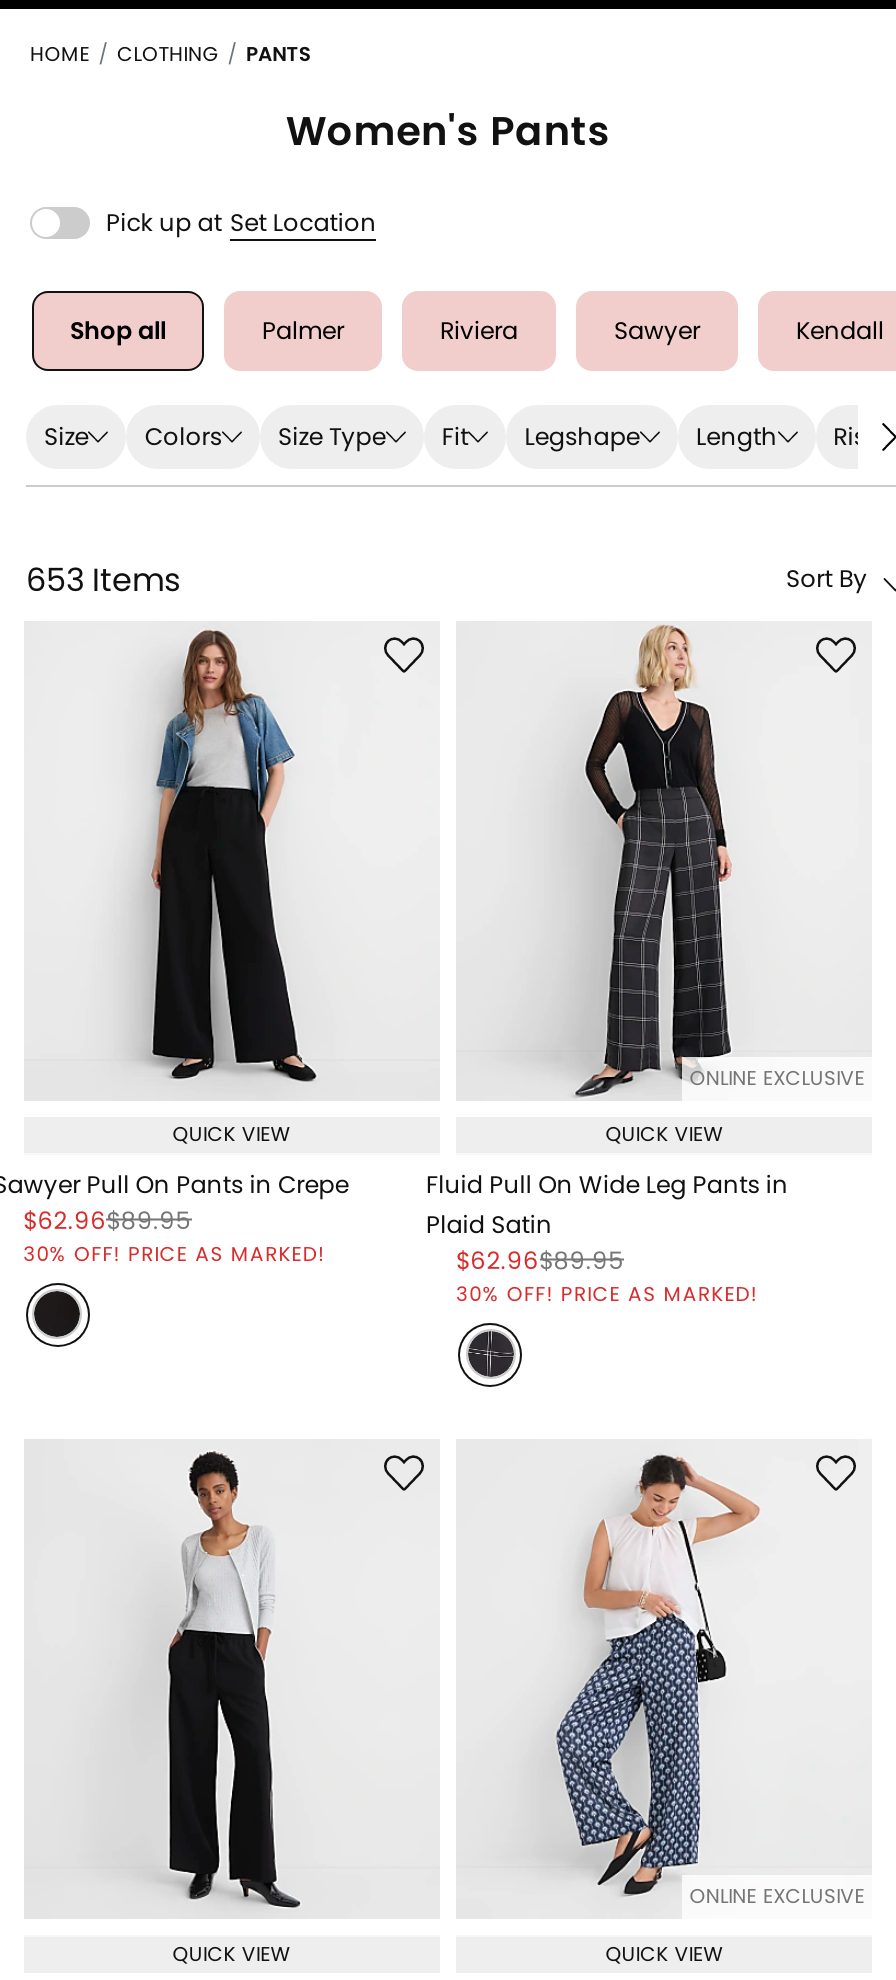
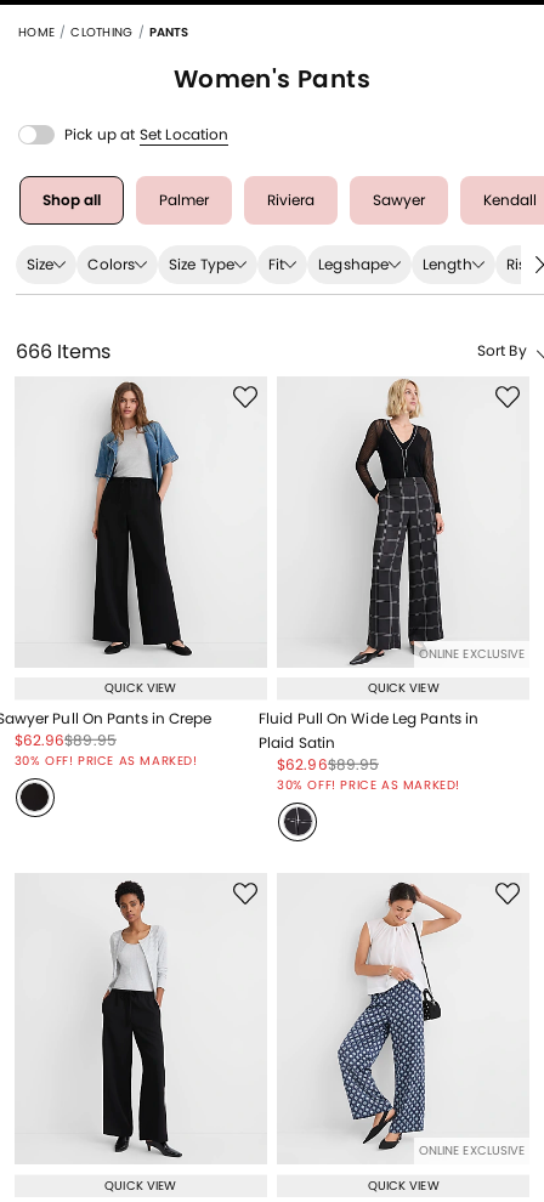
- 653 Items
+ 666 Items
